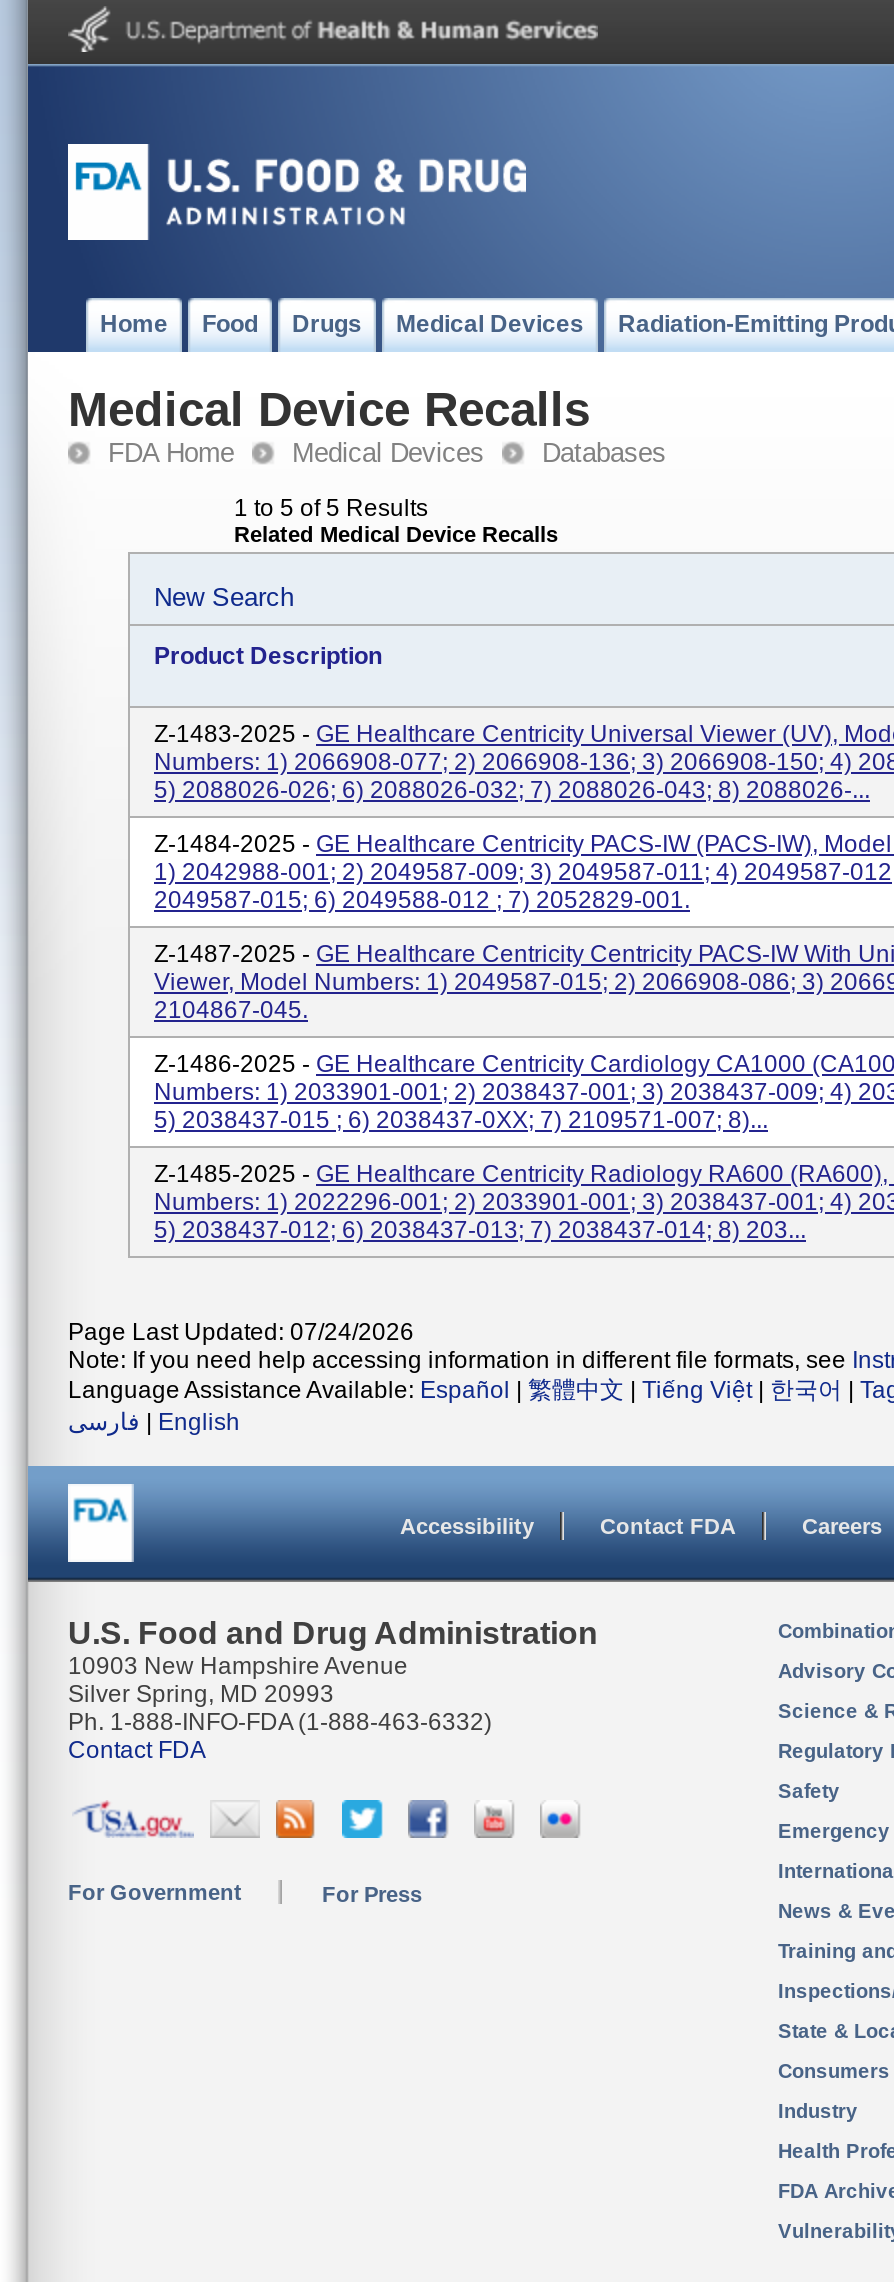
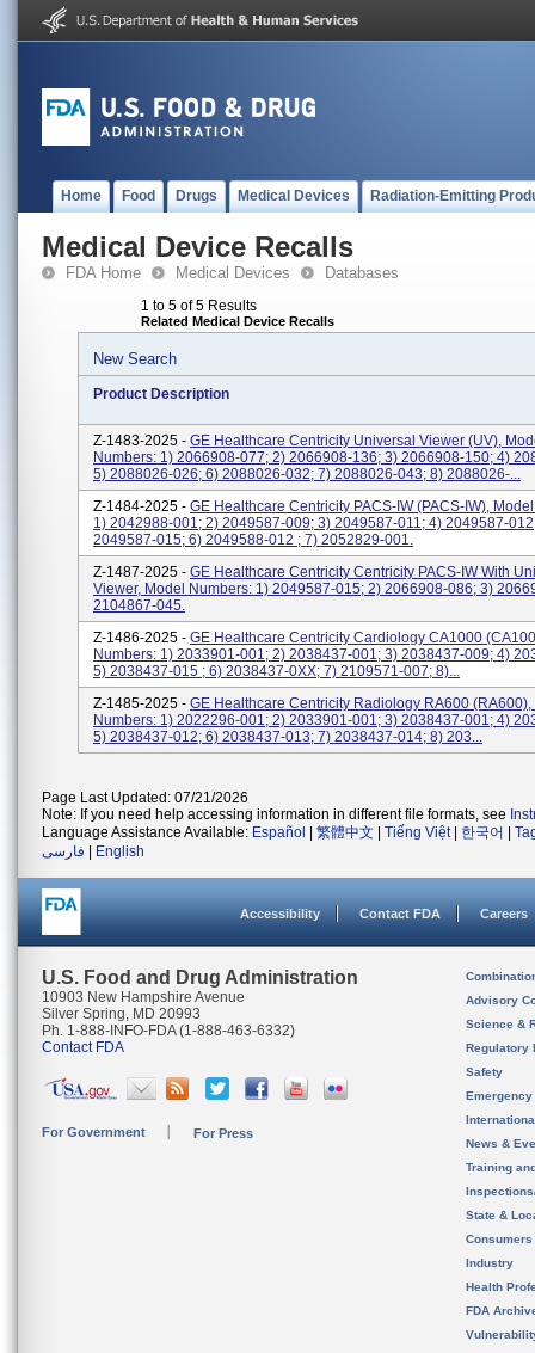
- Page Last Updated: 07/24/2026
+ Page Last Updated: 07/21/2026
